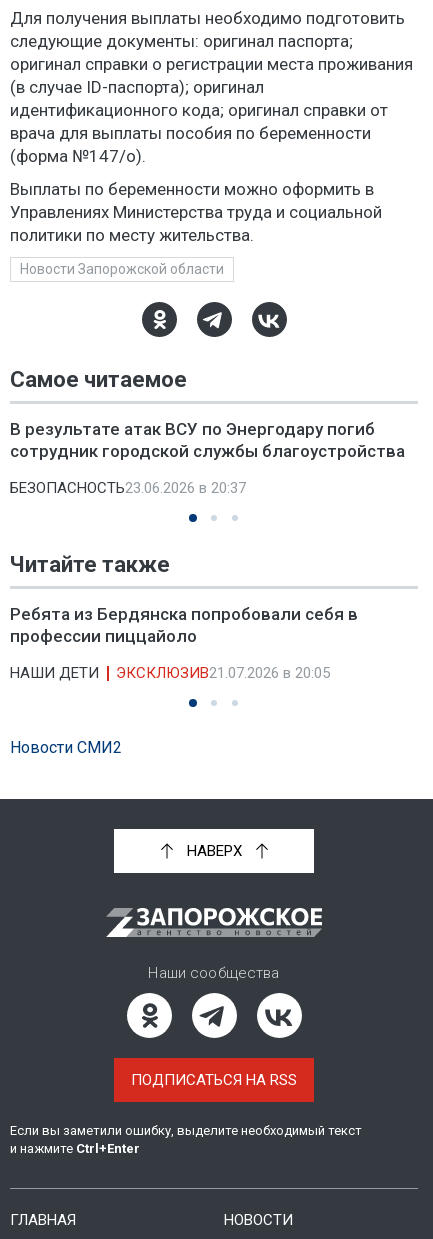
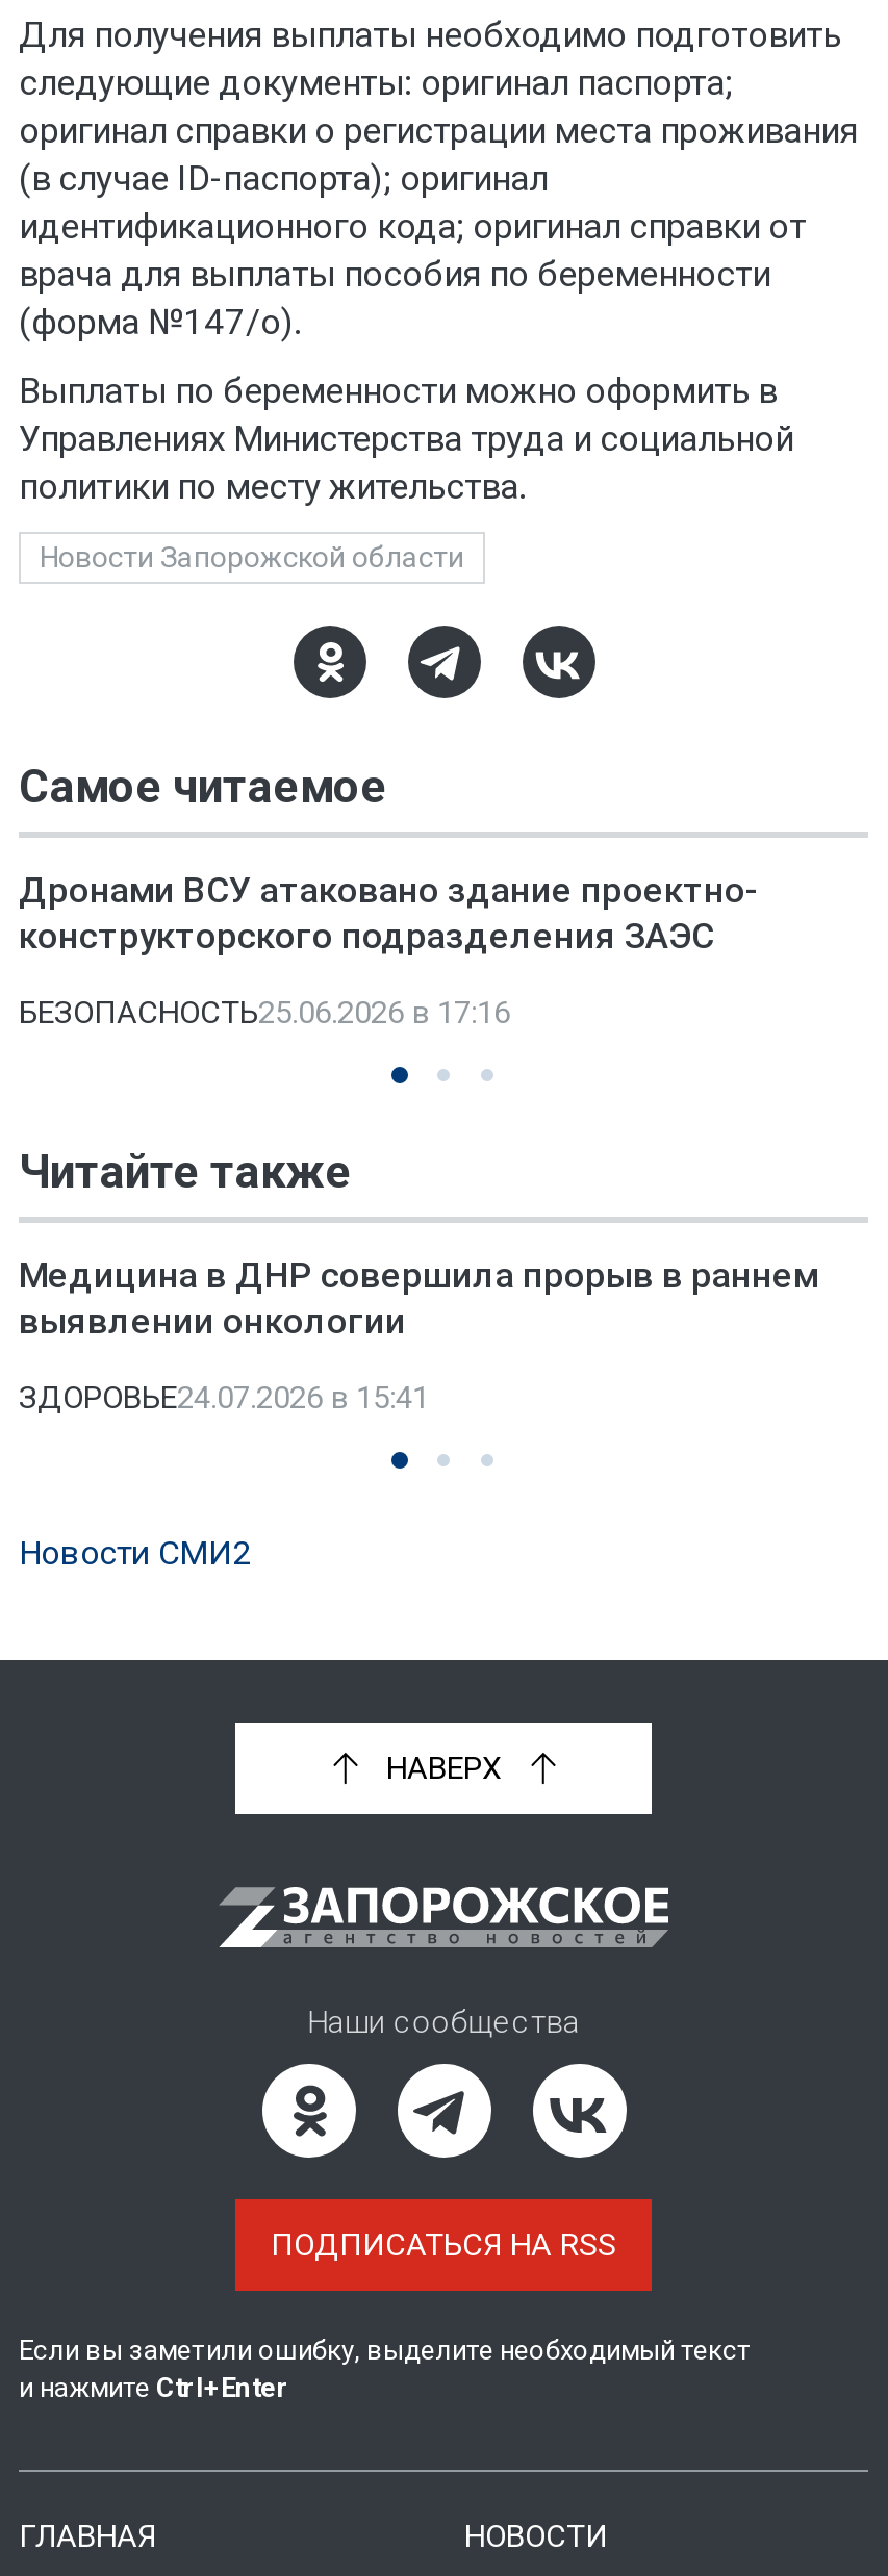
- В результате атак ВСУ по Энергодару погиб
- сотрудник городской службы благоустройства
+ Дронами ВСУ атаковано здание проектно-
+ конструкторского подразделения ЗАЭС

- БЕЗОПАСНОСТЬ23.06.2026 в 20:37
+ БЕЗОПАСНОСТЬ25.06.2026 в 17:16

- Ребята из Бердянска попробовали себя в
- профессии пиццайоло
+ Медицина в ДНР совершила прорыв в раннем
+ выявлении онкологии

- НАШИ ДЕТИ
- ЭКСКЛЮЗИВ21.07.2026 в 20:05
+ ЗДОРОВЬЕ24.07.2026 в 15:41
